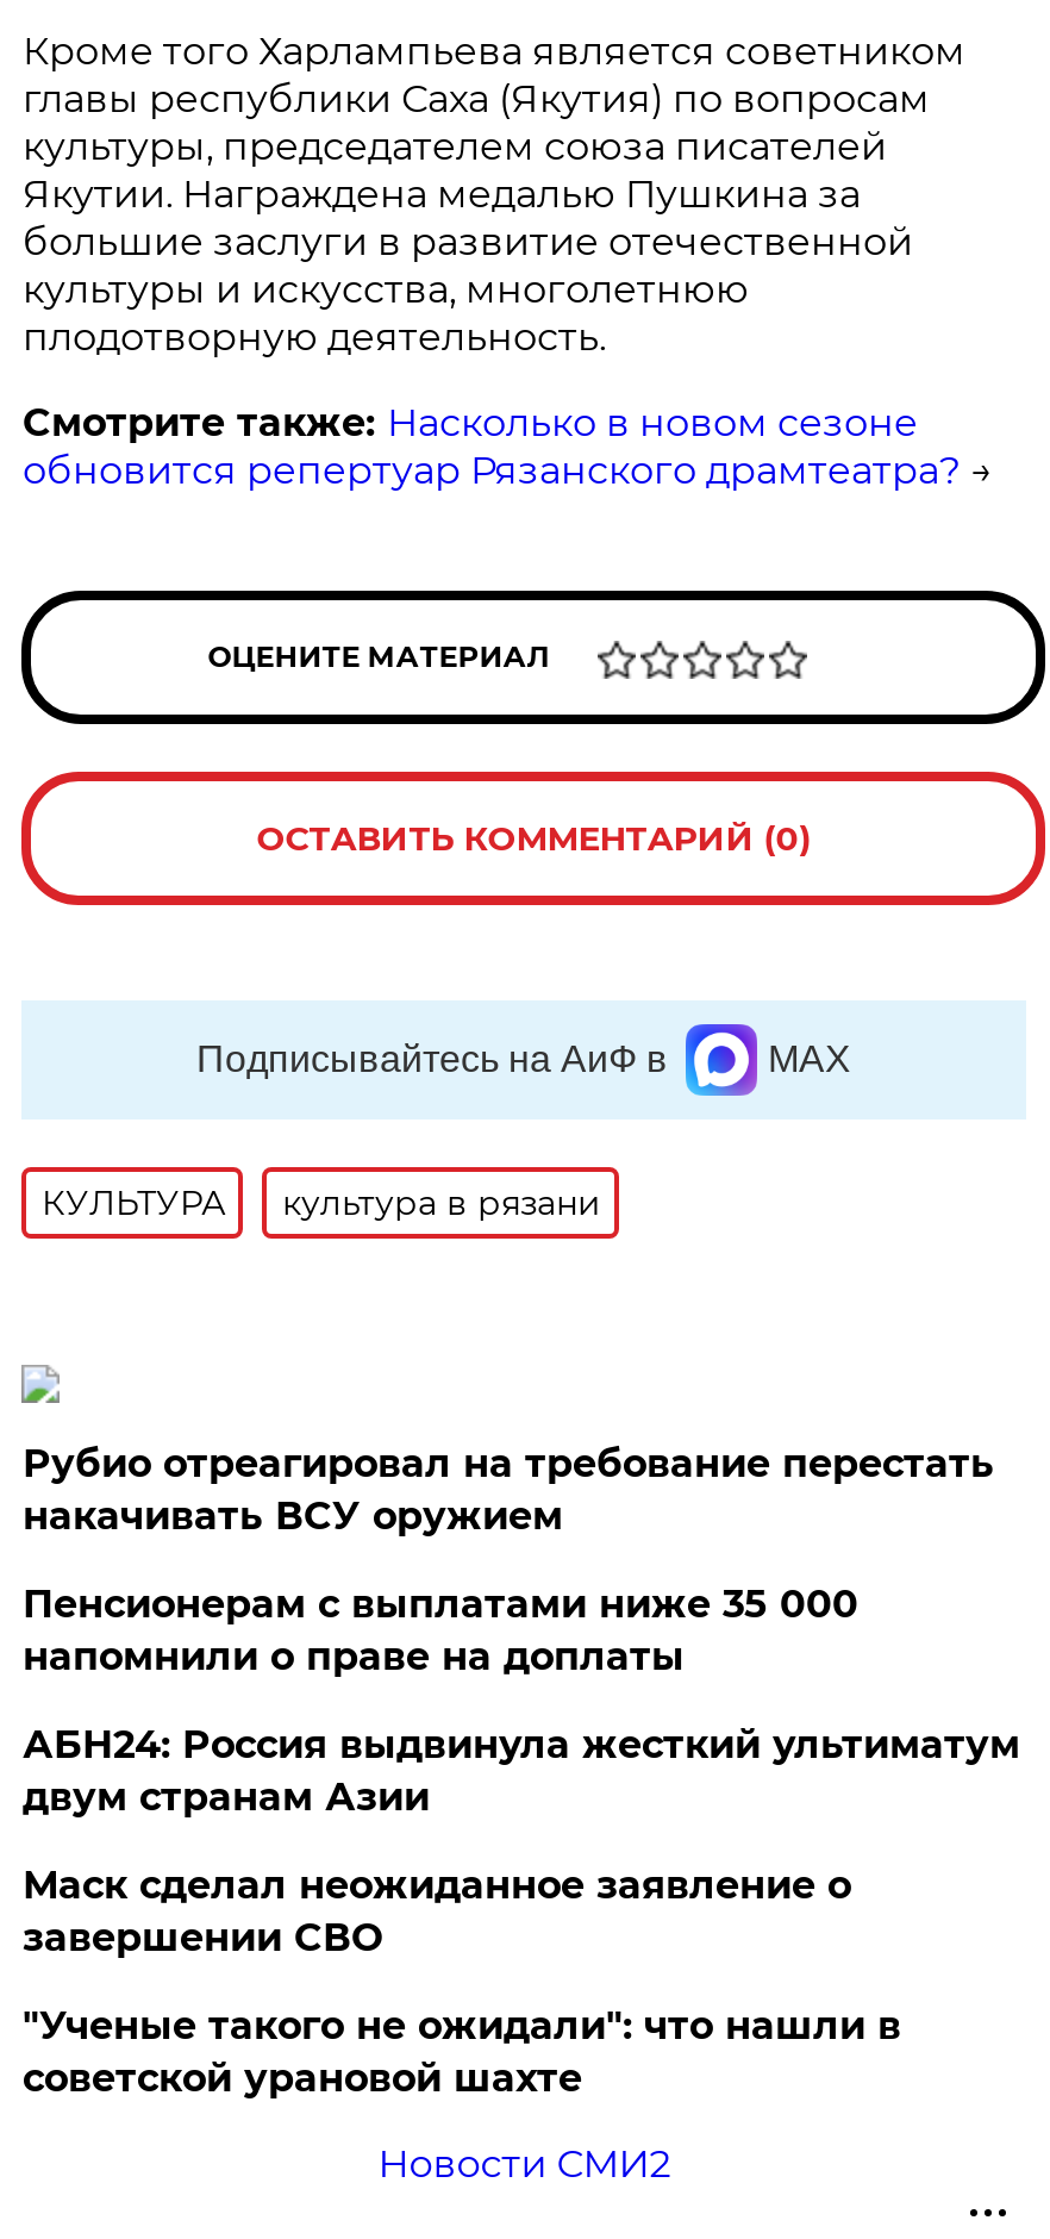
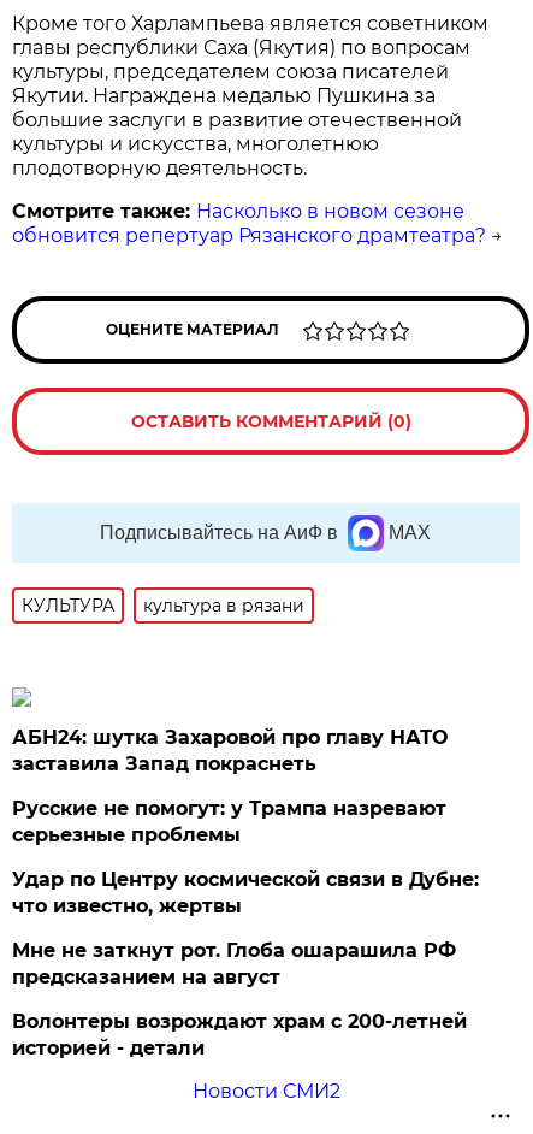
- Рубио отреагировал на требование перестать
- накачивать ВСУ оружием
+ АБН24: шутка Захаровой про главу НАТО
+ заставила Запад покраснеть

- Пенсионерам с выплатами ниже 35 000
- напомнили о праве на доплаты
+ Русские не помогут: у Трампа назревают
+ серьезные проблемы

- АБН24: Россия выдвинула жесткий ультиматум
- двум странам Азии
+ Удар по Центру космической связи в Дубне:
+ что известно, жертвы

- Маск сделал неожиданное заявление о
- завершении СВО
+ Мне не заткнут рот. Глоба ошарашила РФ
+ предсказанием на август

- "Ученые такого не ожидали": что нашли в
- советской урановой шахте
+ Волонтеры возрождают храм с 200-летней
+ историей - детали
